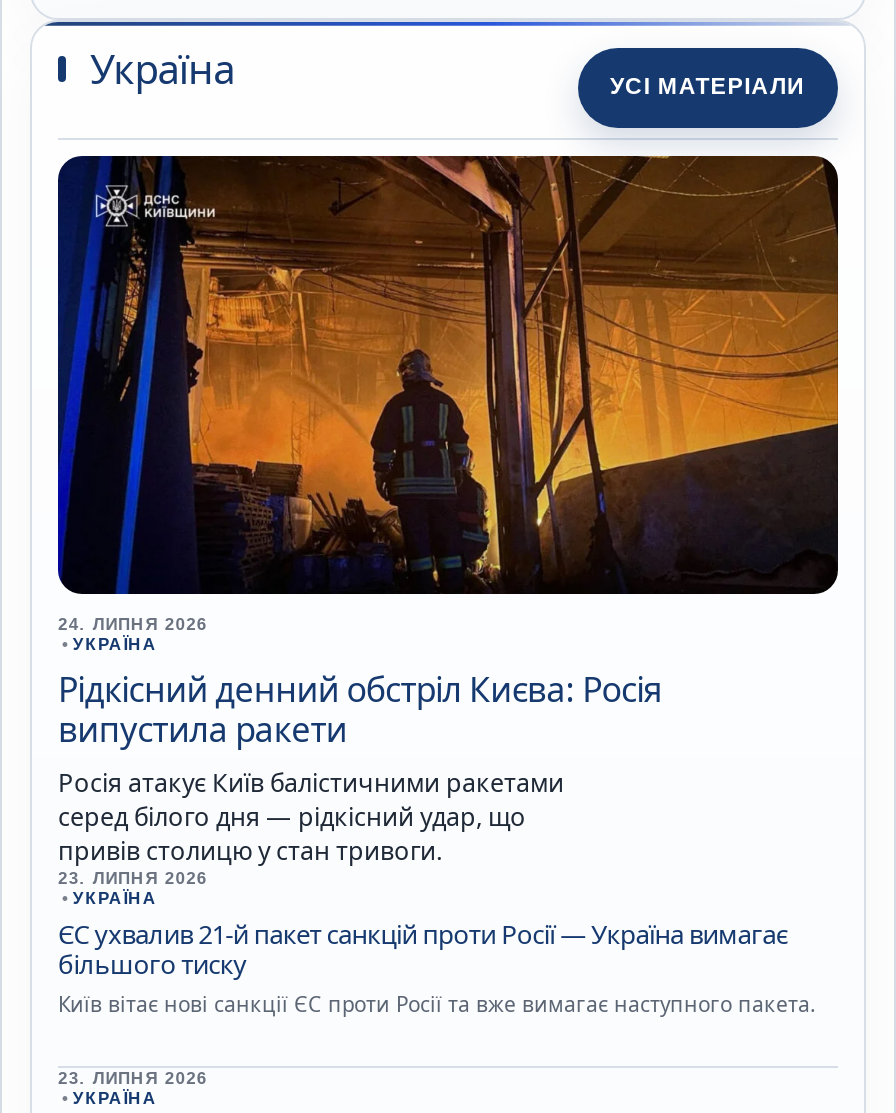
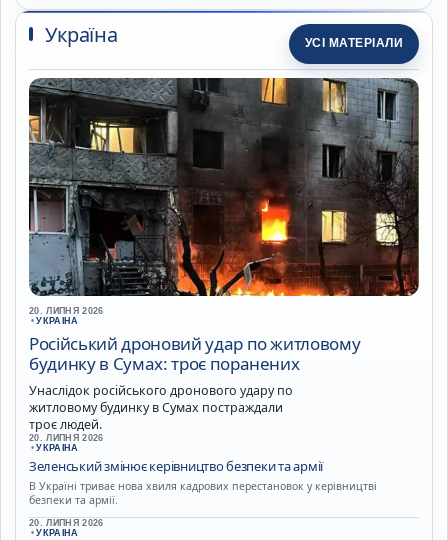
- [image]
- 24. ЛИПНЯ 2026
+ [image]
+ 20. ЛИПНЯ 2026

- Рідкісний денний обстріл Києва: Росія
- випустила ракети
- Росія атакує Київ балістичними ракетами
- серед білого дня — рідкісний удар, що
- привів столицю у стан тривоги.
- 23. ЛИПНЯ 2026
+ Російський дроновий удар по житловому
+ будинку в Сумах: троє поранених
+ Унаслідок російського дронового удару по
+ житловому будинку в Сумах постраждали
+ троє людей.
+ 20. ЛИПНЯ 2026

- ЄС ухвалив 21-й пакет санкцій проти Росії — Україна вимагає
- більшого тиску
- Київ вітає нові санкції ЄС проти Росії та вже вимагає наступного пакета.
+ Зеленський змінює керівництво безпеки та армії
+ В Україні триває нова хвиля кадрових перестановок у керівництві
+ безпеки та армії.

- 23. ЛИПНЯ 2026
+ 20. ЛИПНЯ 2026
